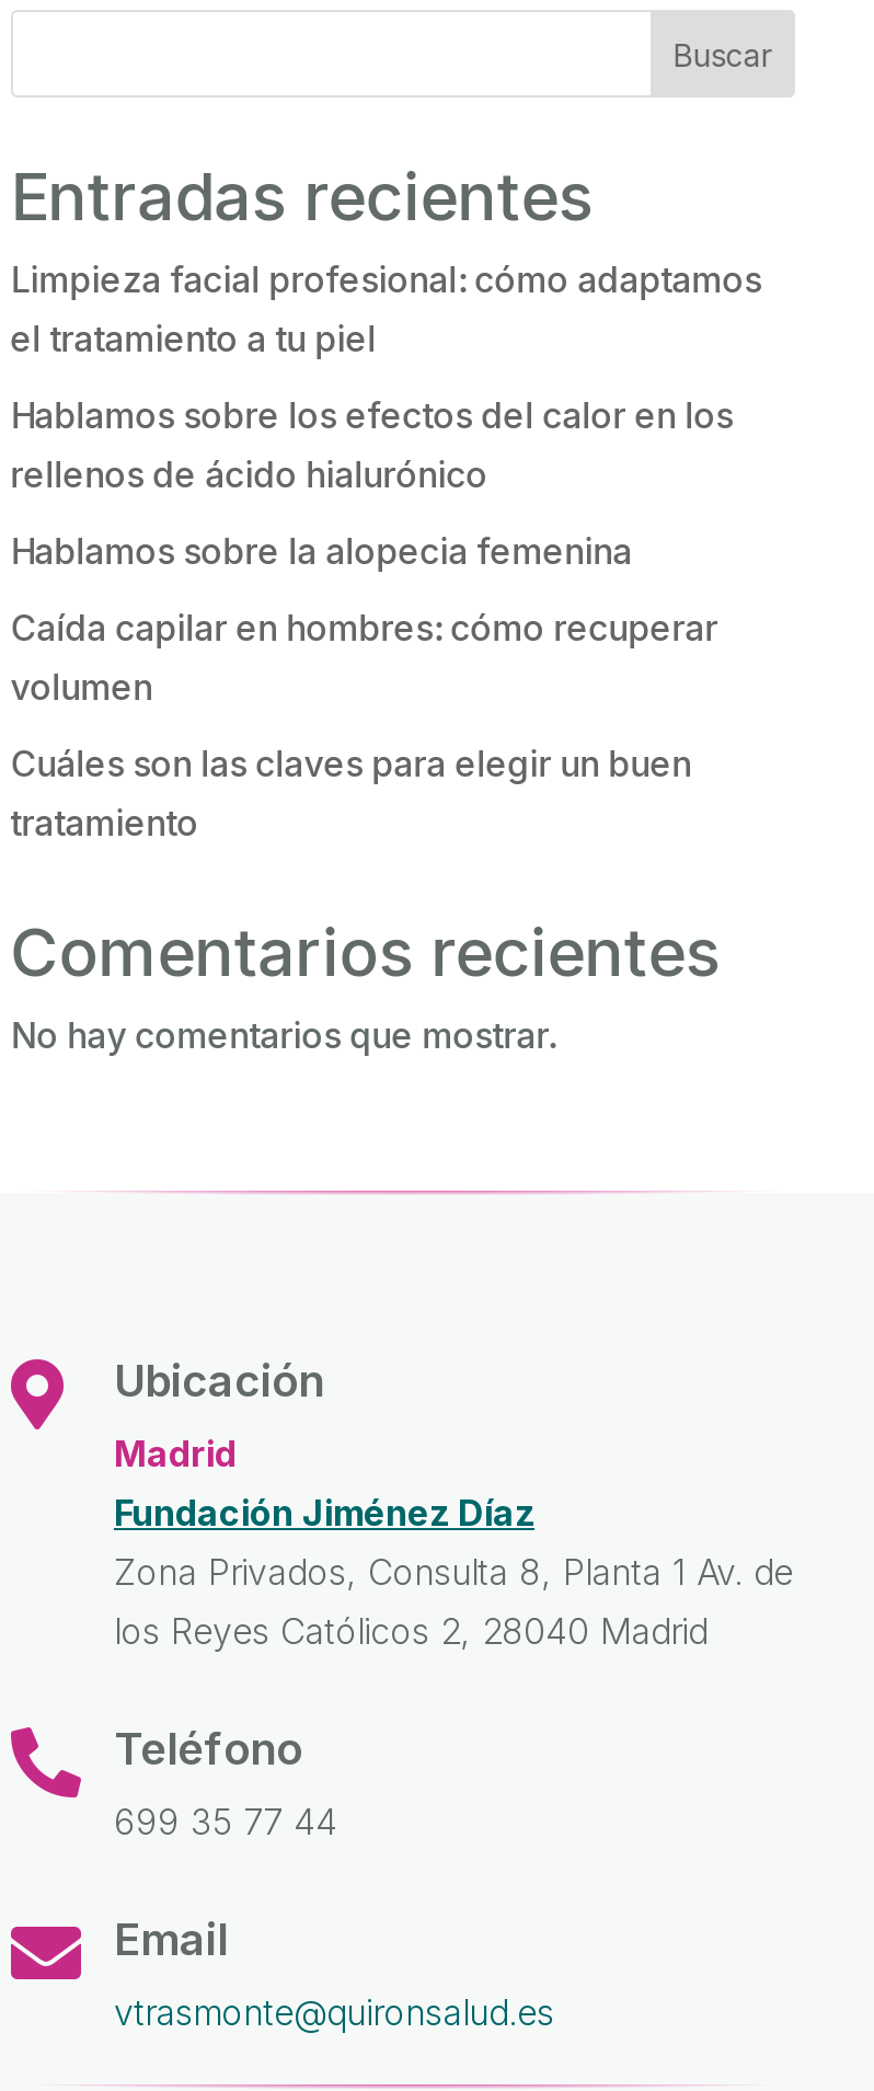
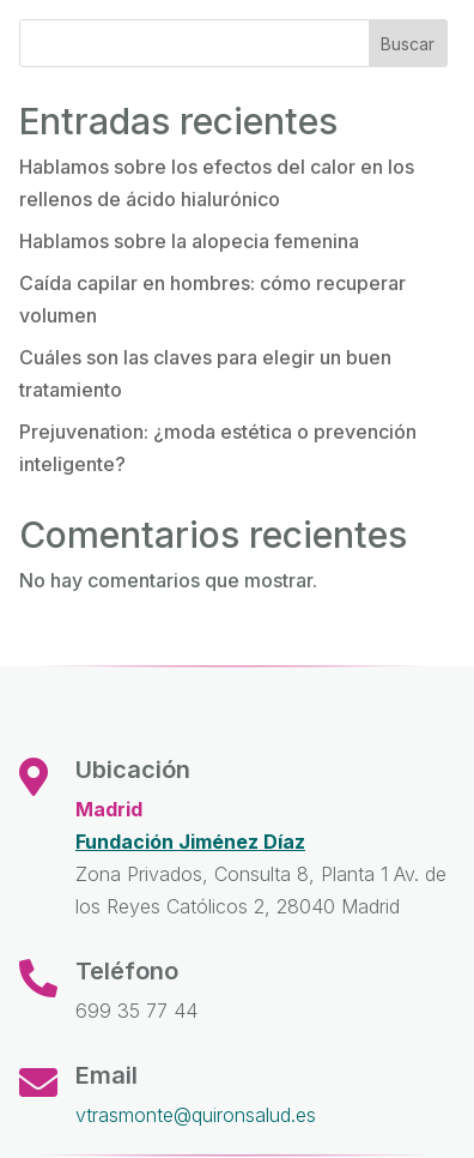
- Limpieza facial profesional: cómo adaptamos
- el tratamiento a tu piel

moved up: Hablamos sobre los efectos del calor en los | rellenos de ácido hialurónico | Hablamos sobre la alopecia femenina | Caída capilar en hombres: cómo recuperar | volumen | Cuáles son las claves para elegir un buen | tratamiento

+ Prejuvenation: ¿moda estética o prevención
+ inteligente?
